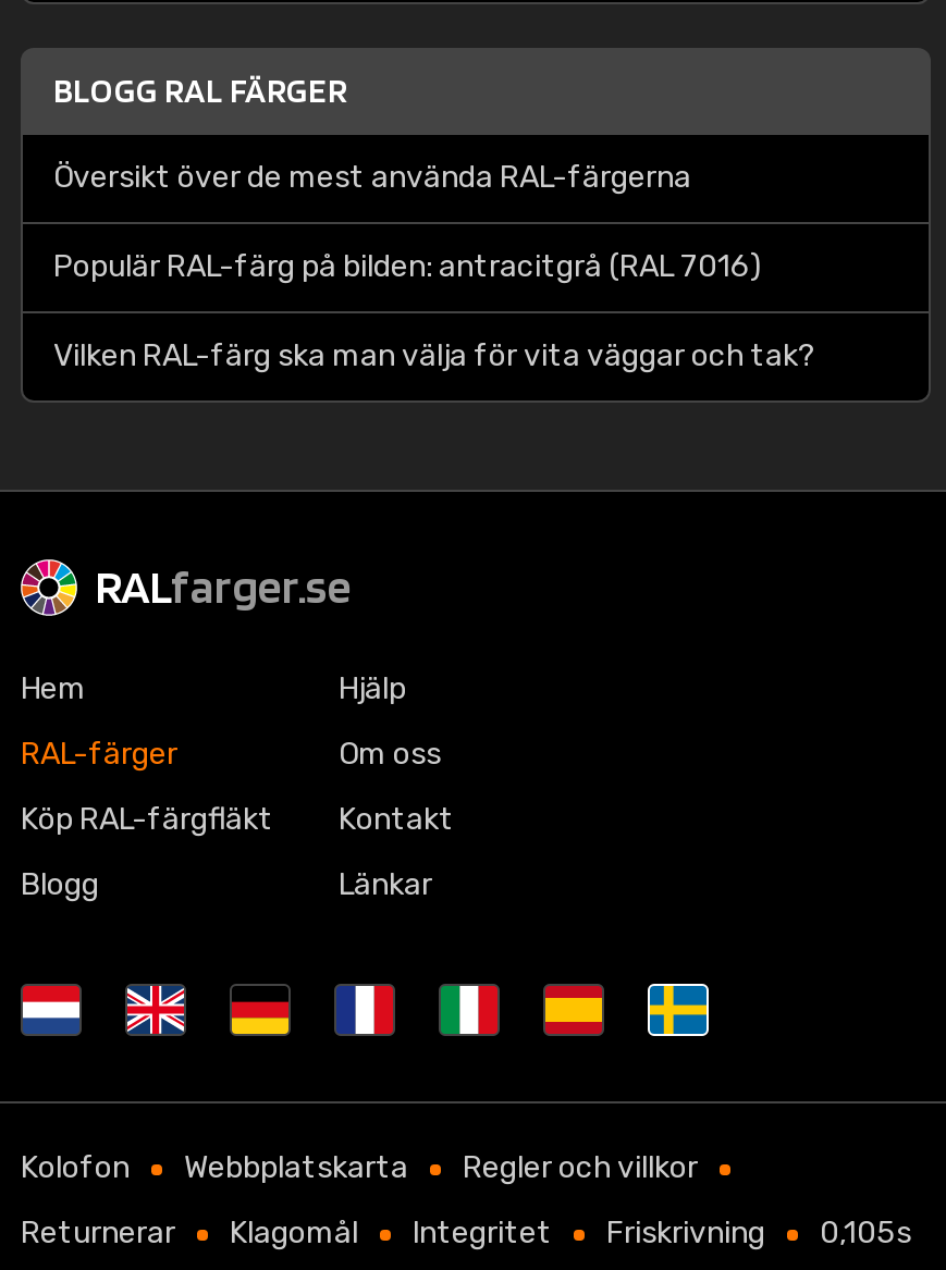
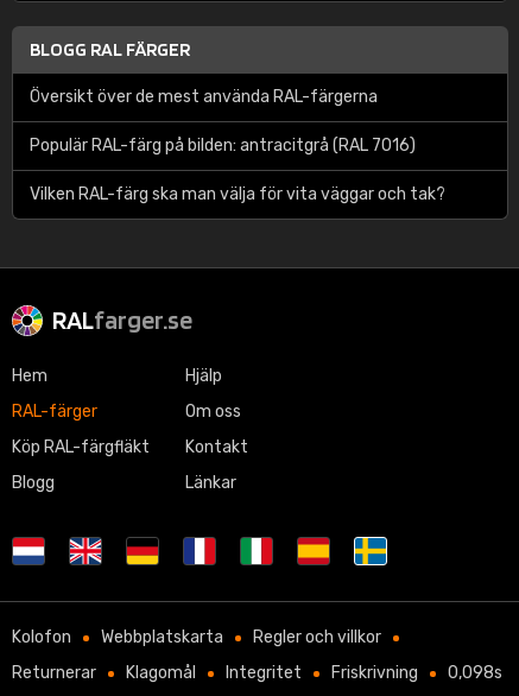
- Returnerar Klagomål Integritet Friskrivning 0,105s
+ Returnerar Klagomål Integritet Friskrivning 0,098s
